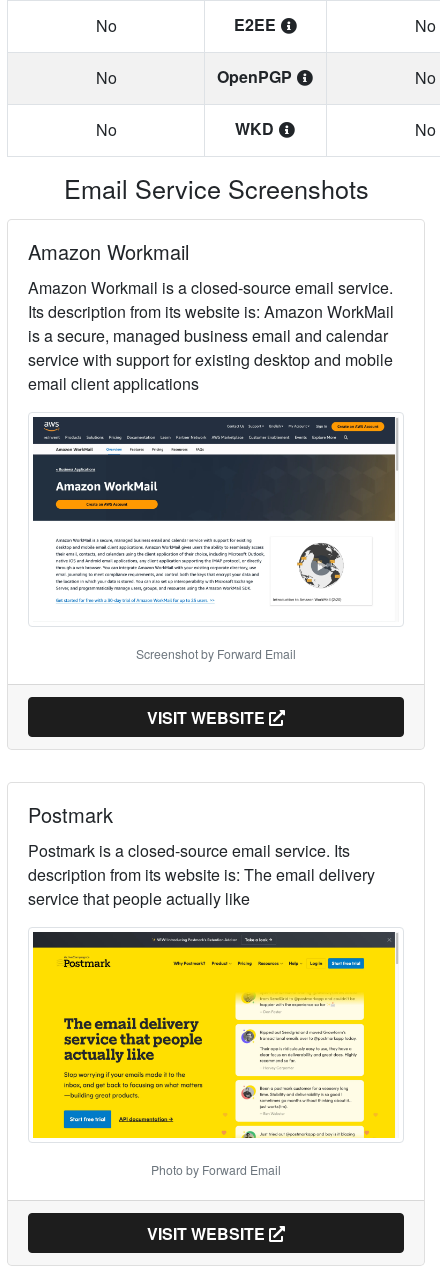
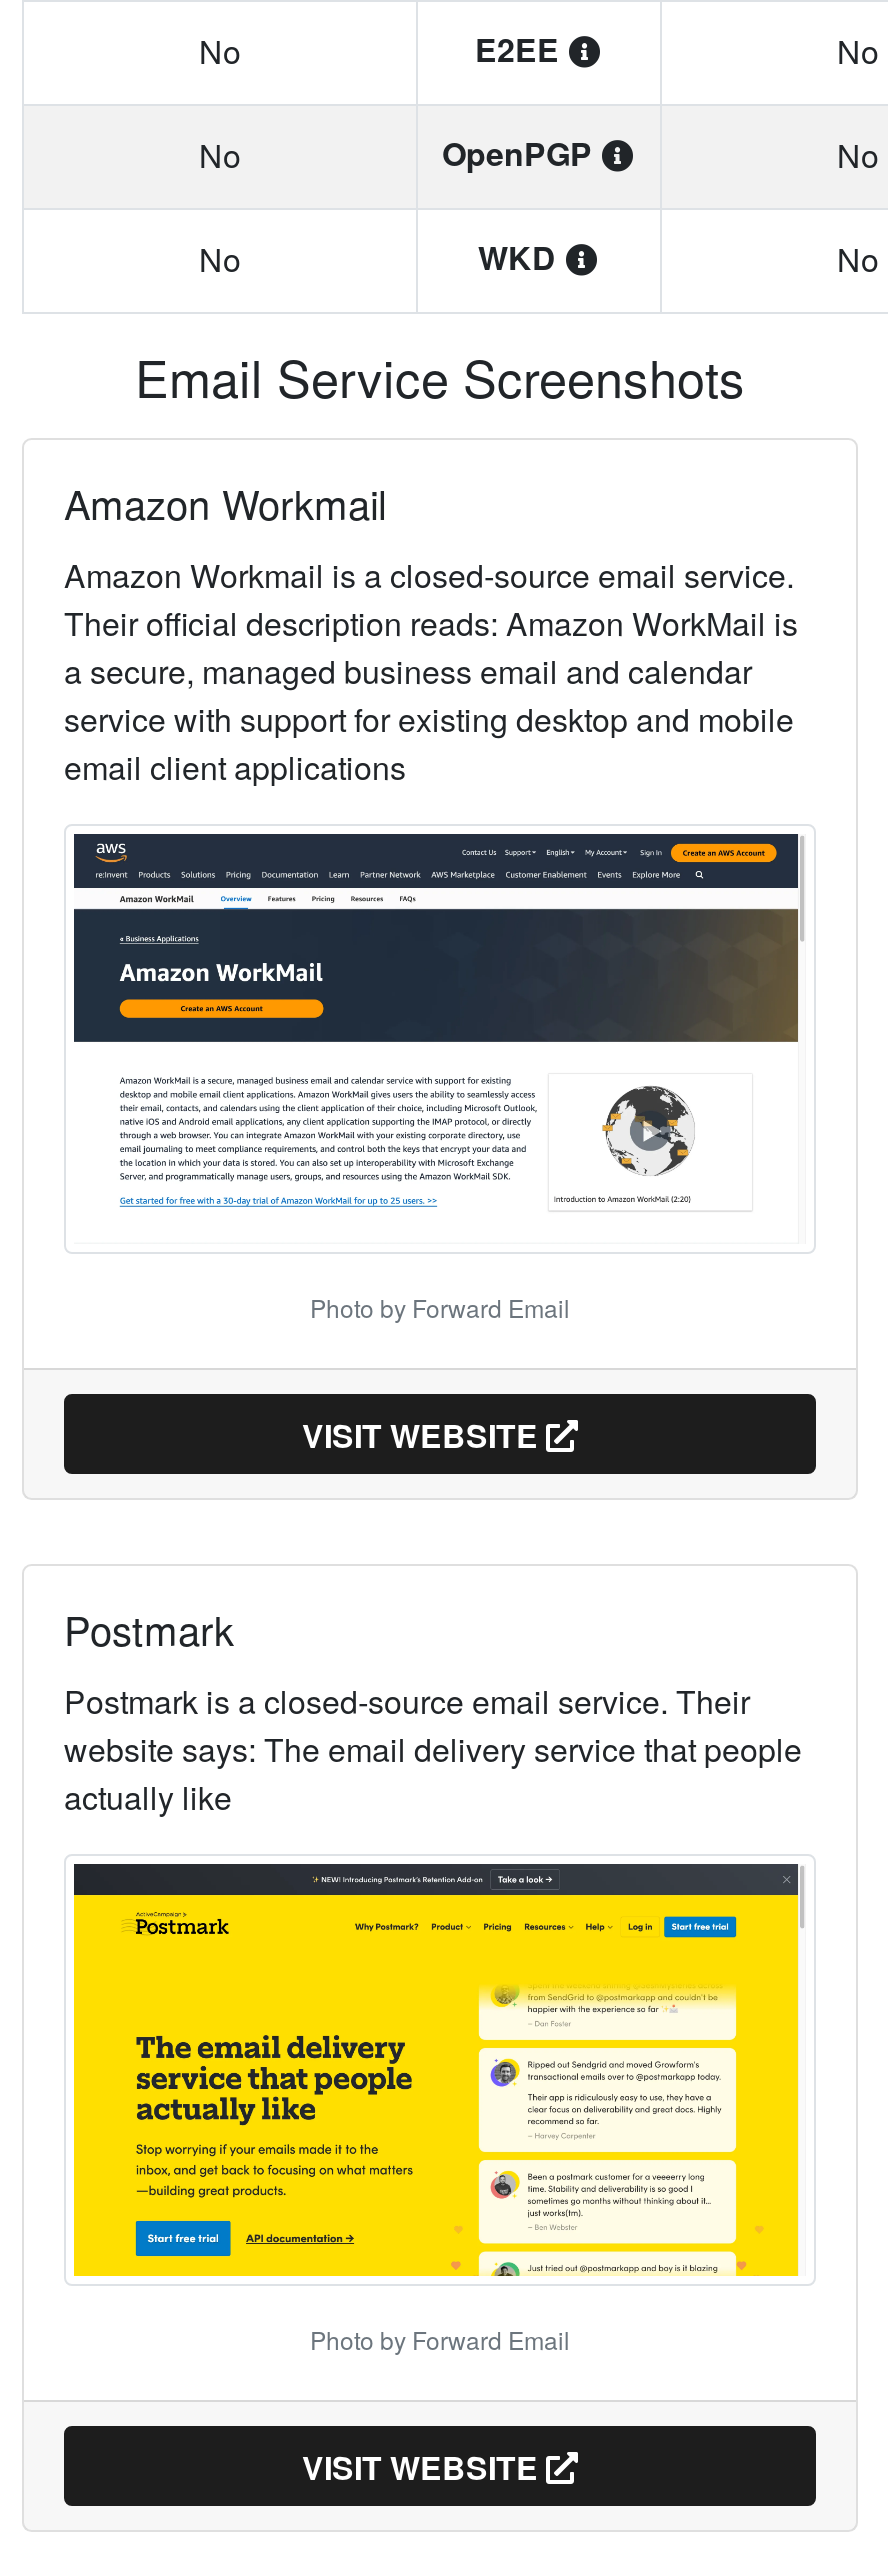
- Its description from its website is: Amazon WorkMail
- is a secure, managed business email and calendar
+ Their official description reads: Amazon WorkMail is
+ a secure, managed business email and calendar

- Screenshot by Forward Email
+ Photo by Forward Email

- Postmark is a closed-source email service. Its
- description from its website is: The email delivery
- service that people actually like
+ Postmark is a closed-source email service. Their
+ website says: The email delivery service that people
+ actually like
